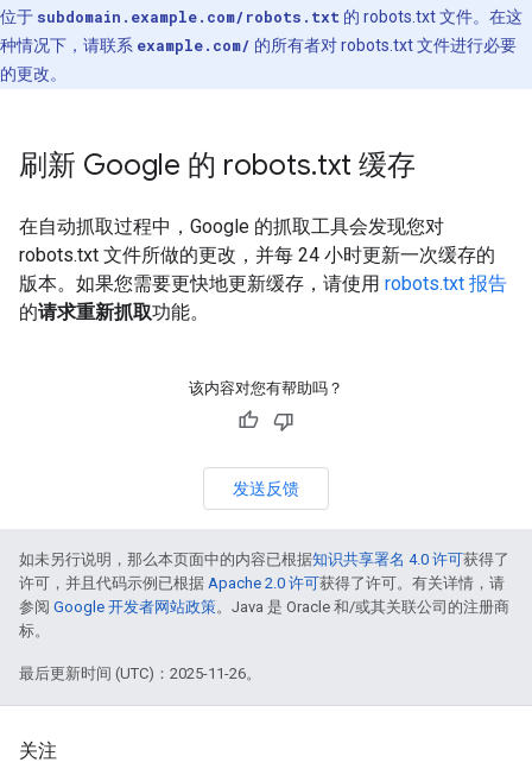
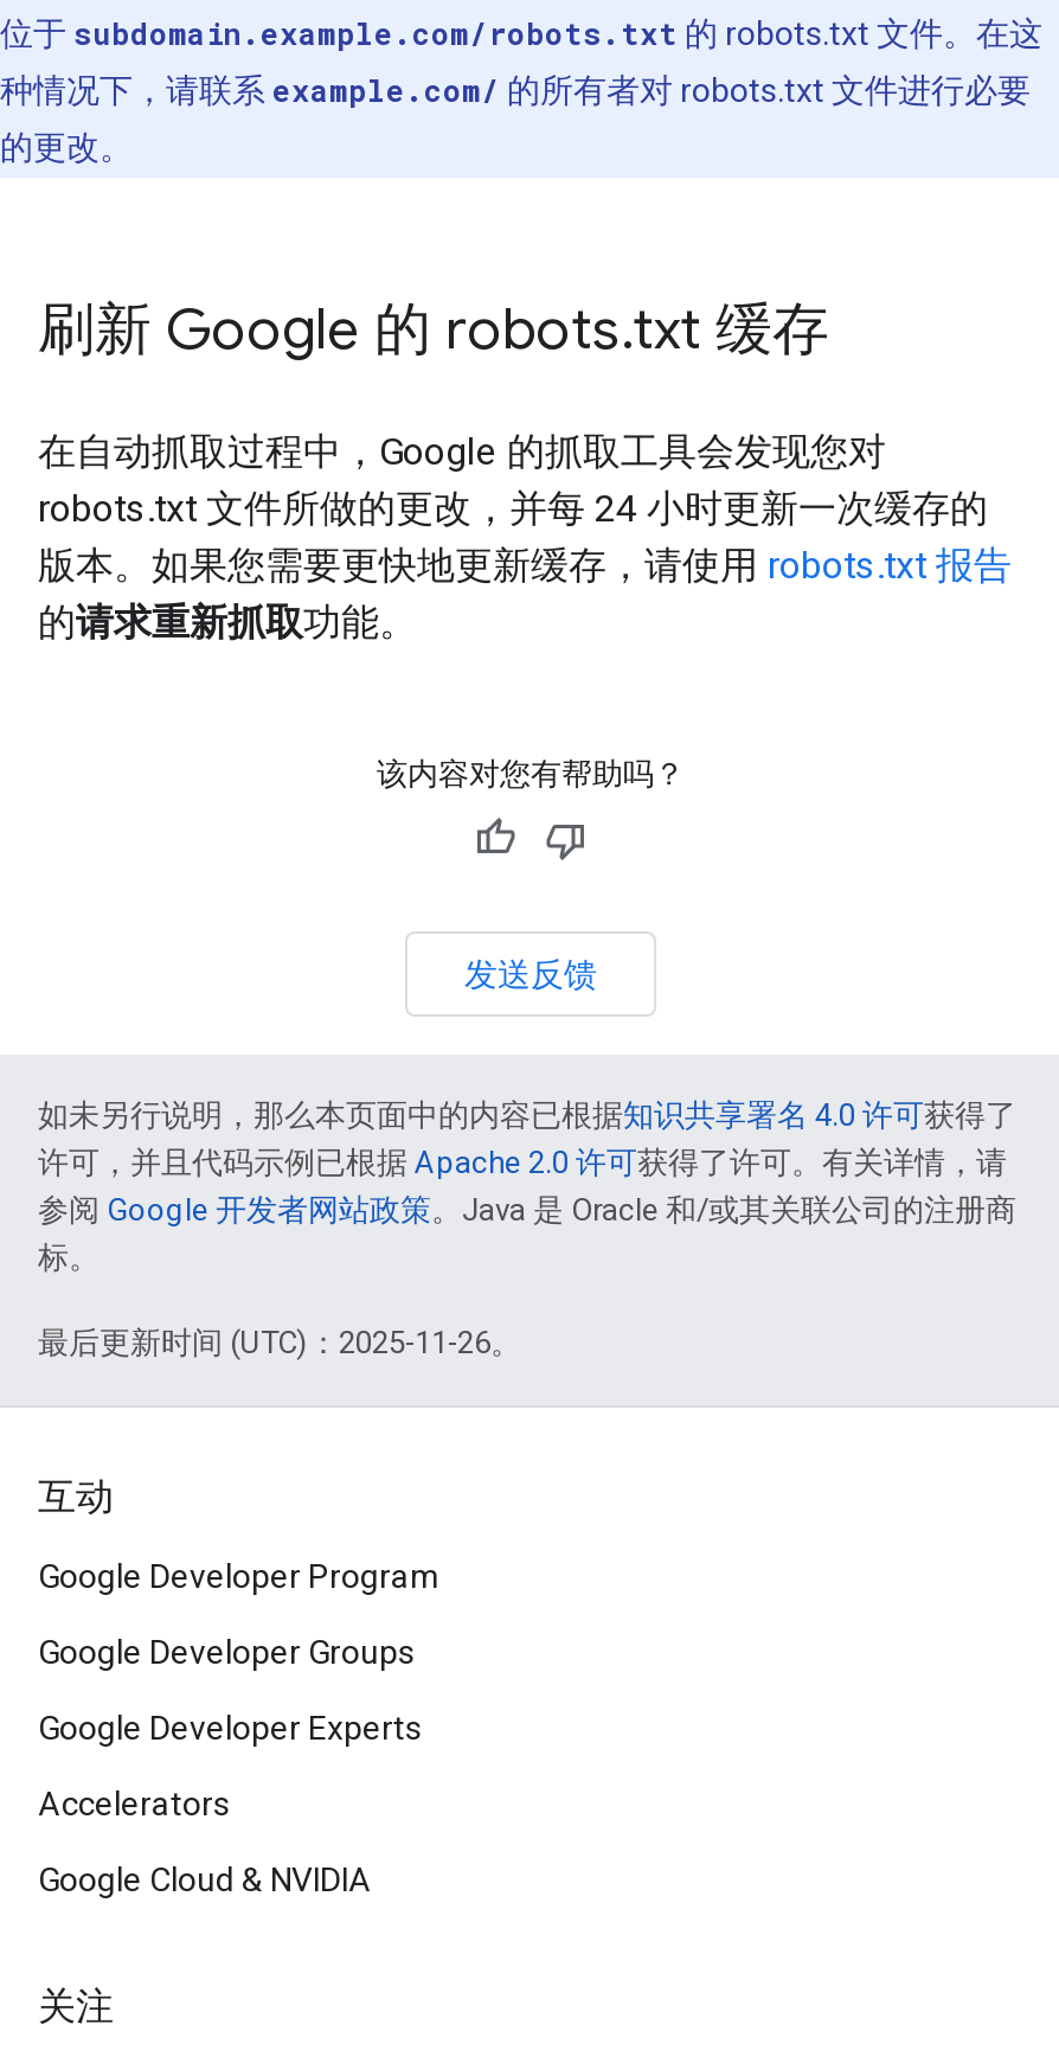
+ 互动
+ Google Developer Program
+ Google Developer Groups
+ Google Developer Experts
+ Accelerators
+ Google Cloud & NVIDIA
